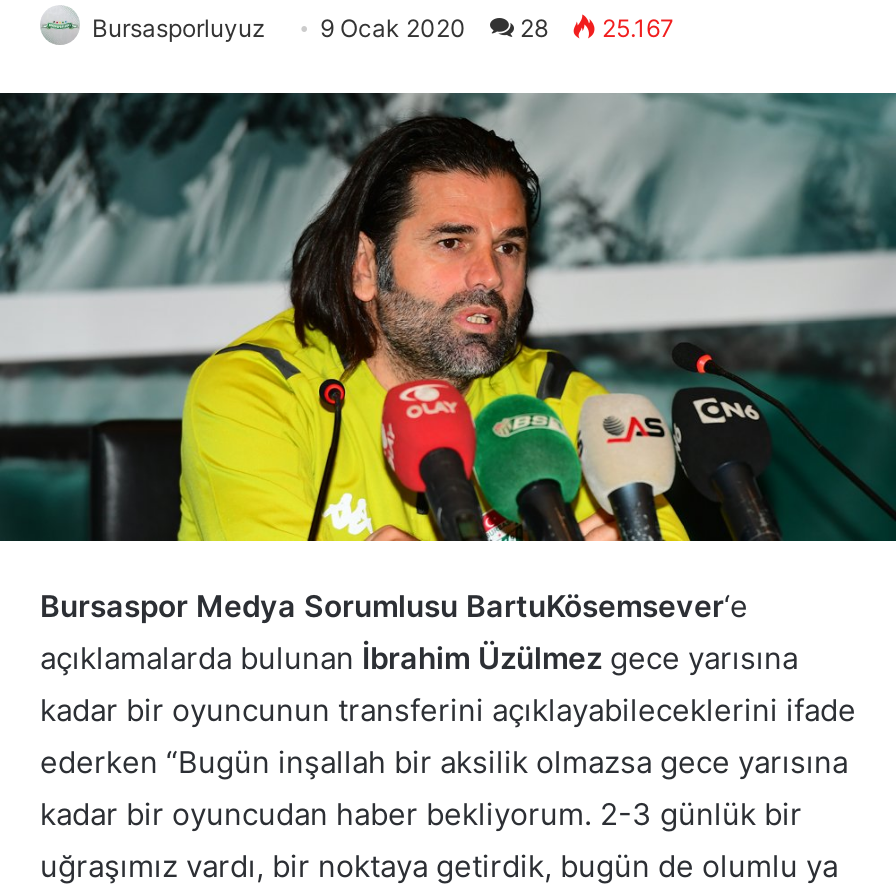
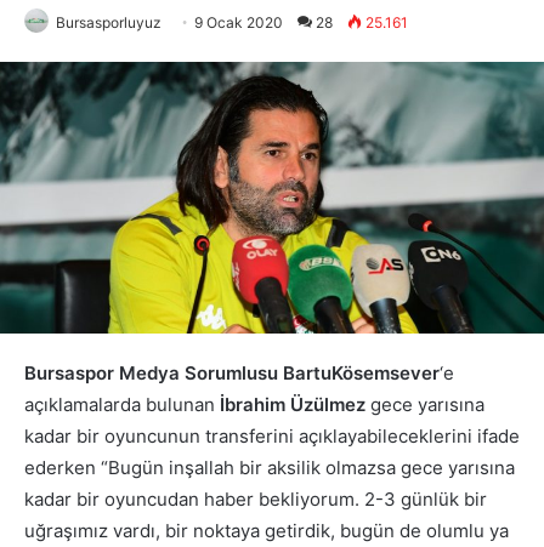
- Bursasporluyuz 9 Ocak 2020 28 25.167
+ Bursasporluyuz 9 Ocak 2020 28 25.161
